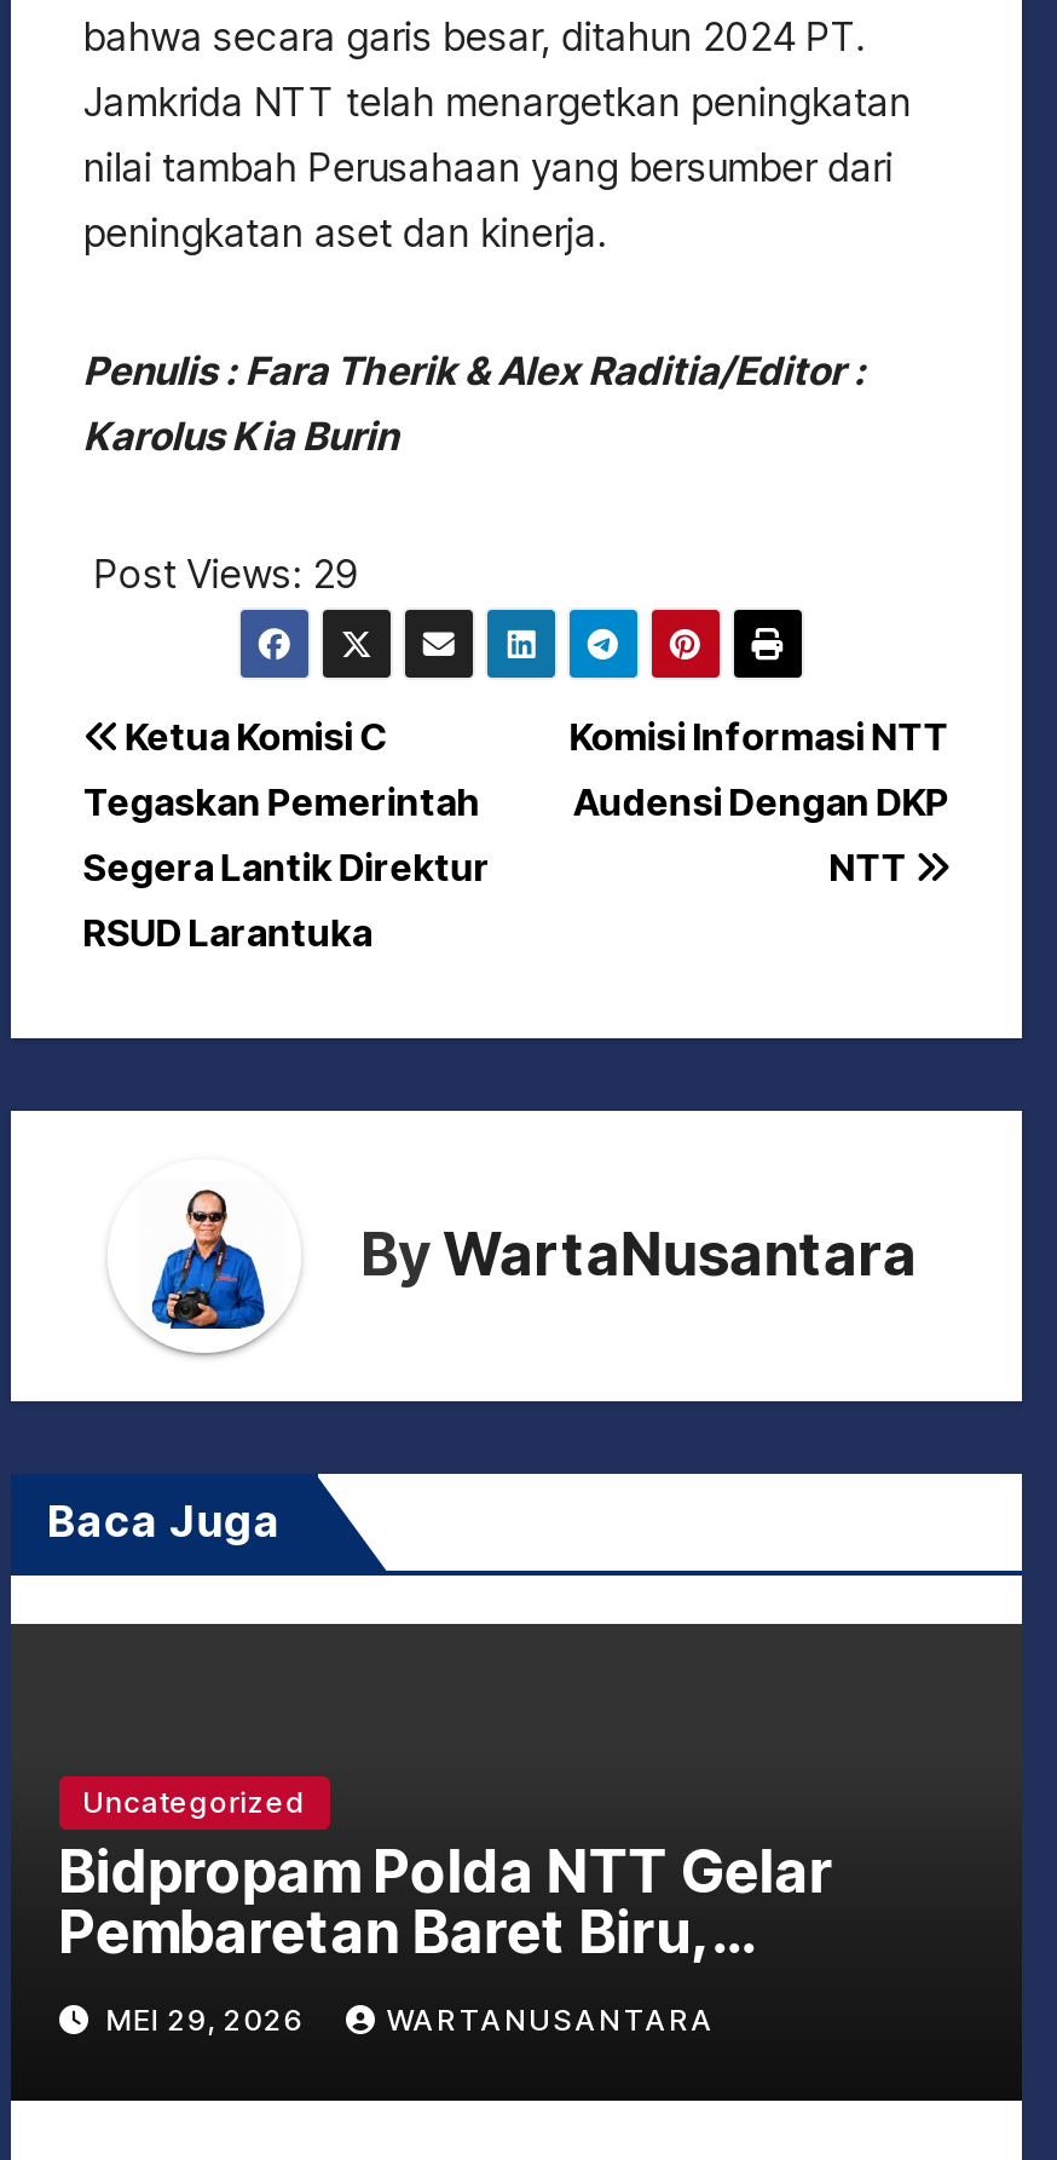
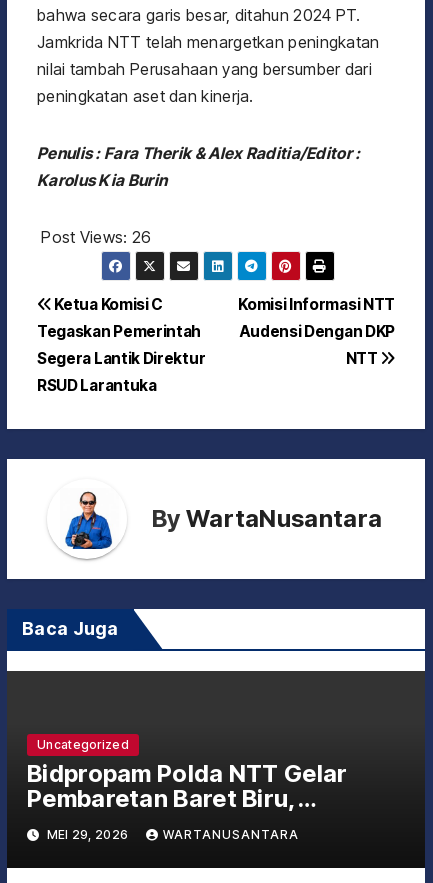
- Post Views: 29
+ Post Views: 26
